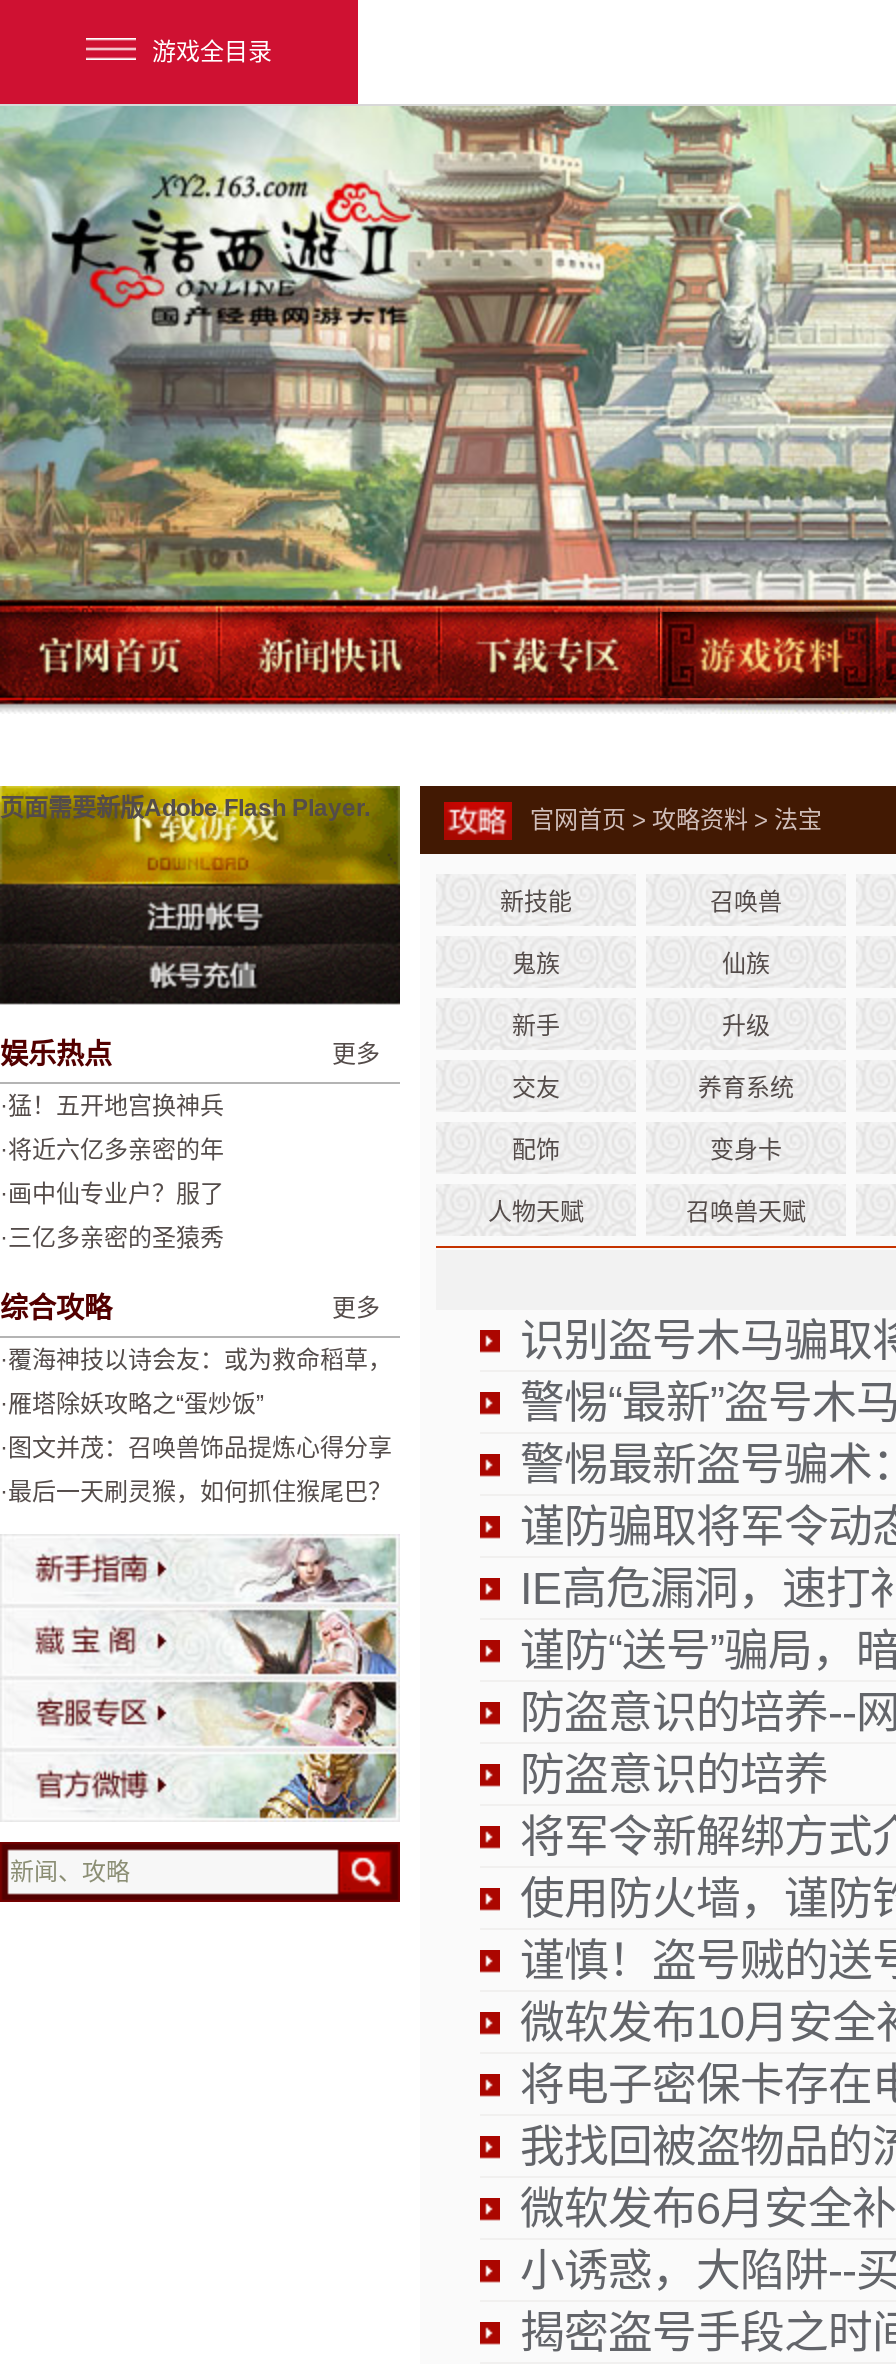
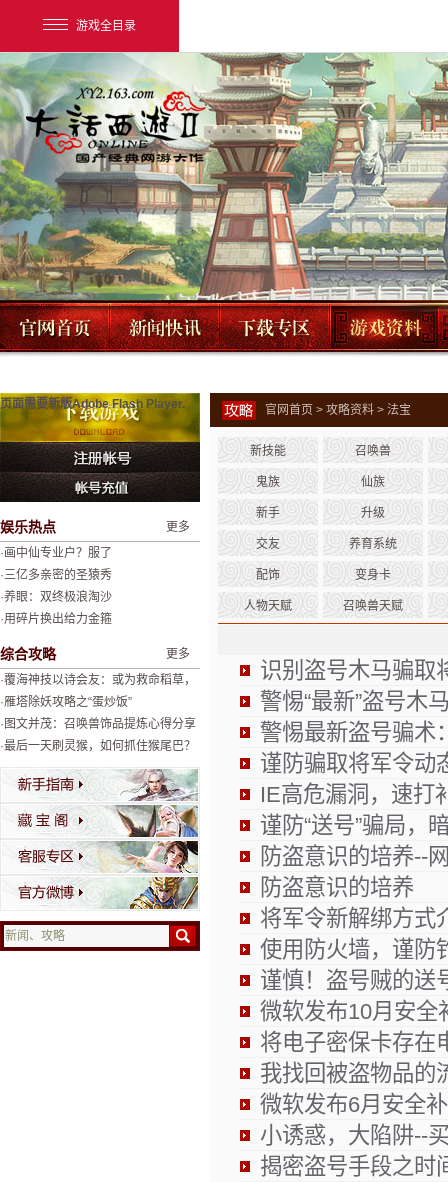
- ·猛！五开地宫换神兵
- ·将近六亿多亲密的年

moved up: ·画中仙专业户？服了 | ·三亿多亲密的圣猿秀

+ ·养眼：双终极浪淘沙
+ ·用碎片换出给力金箍
